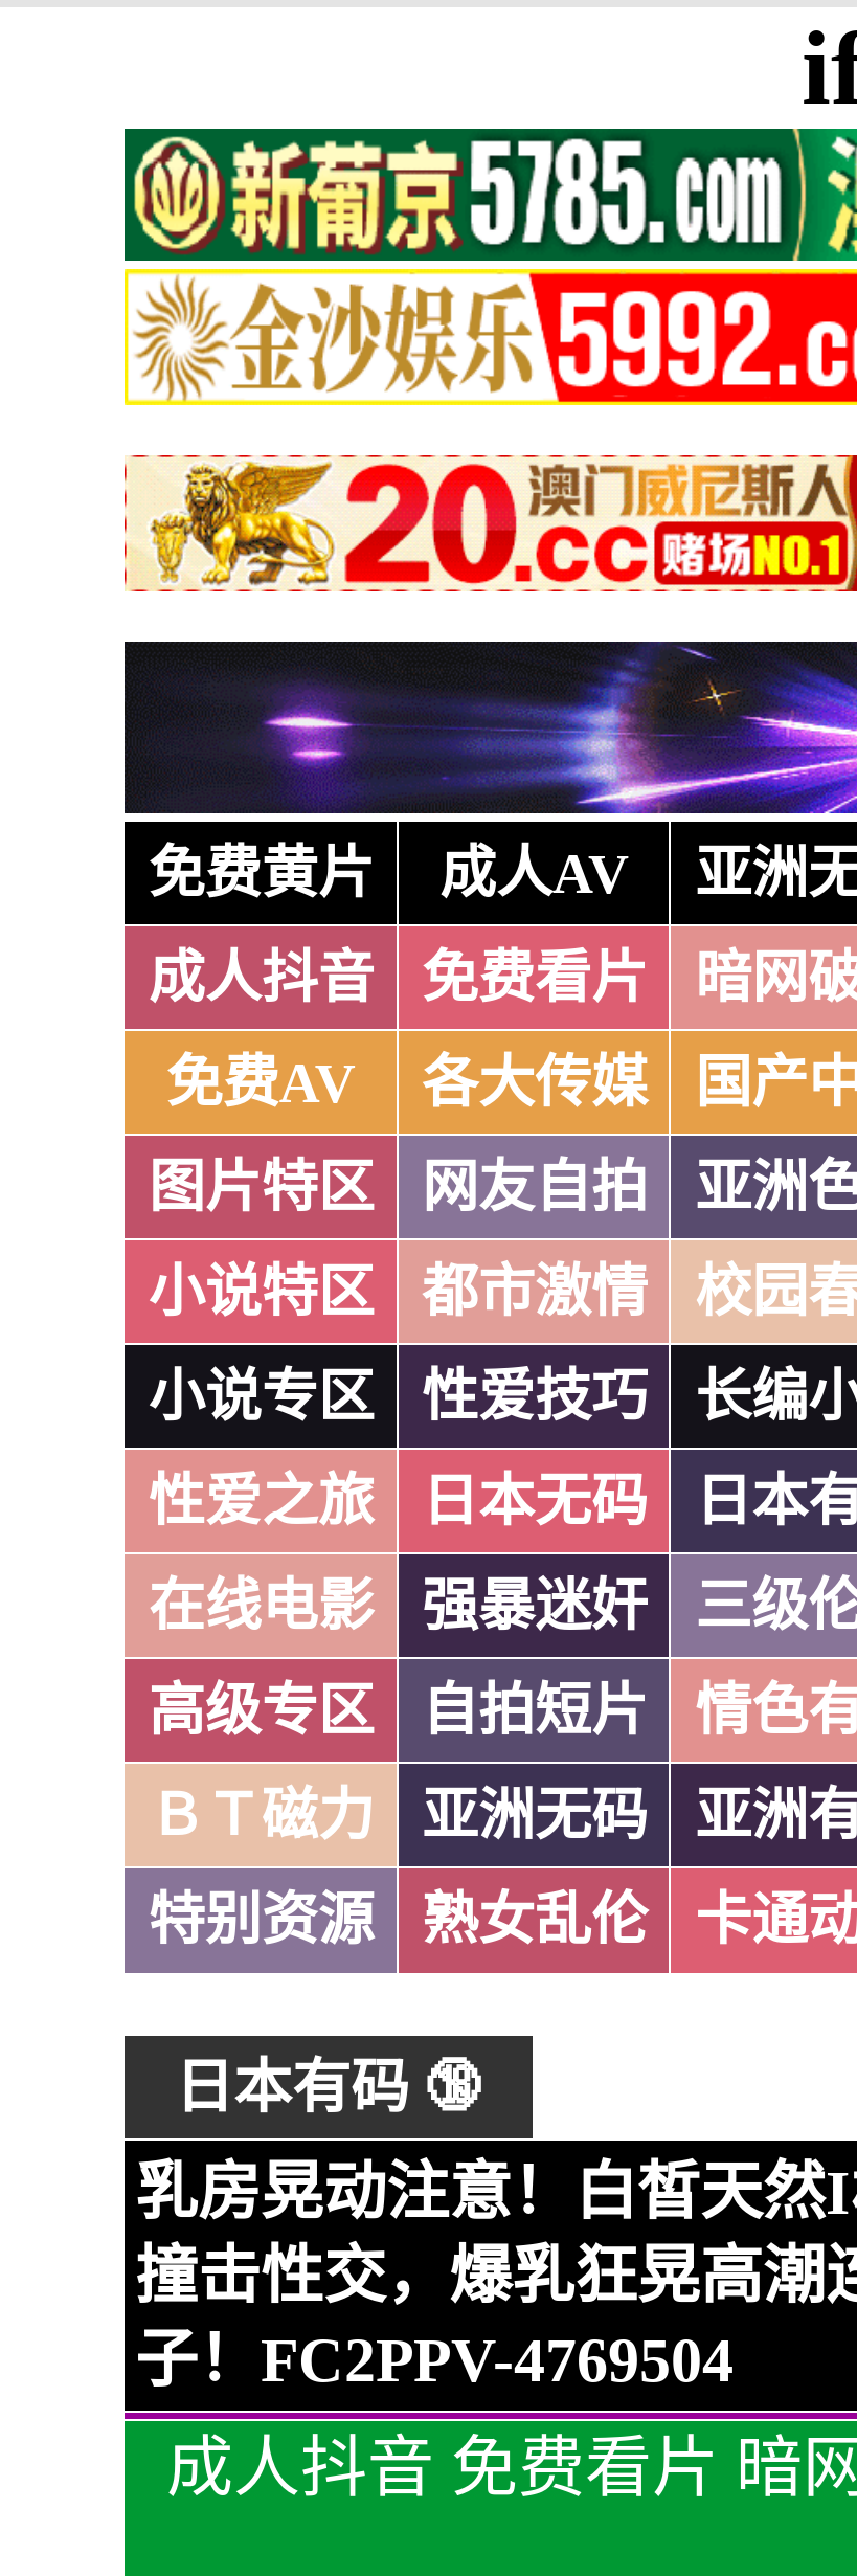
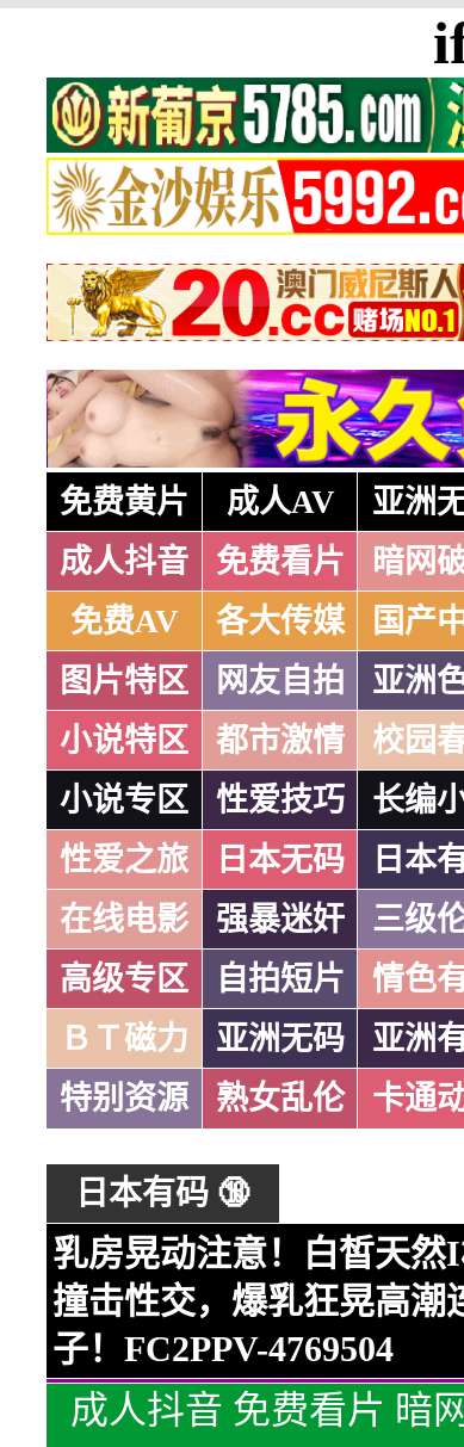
- [image]
+ [image]
